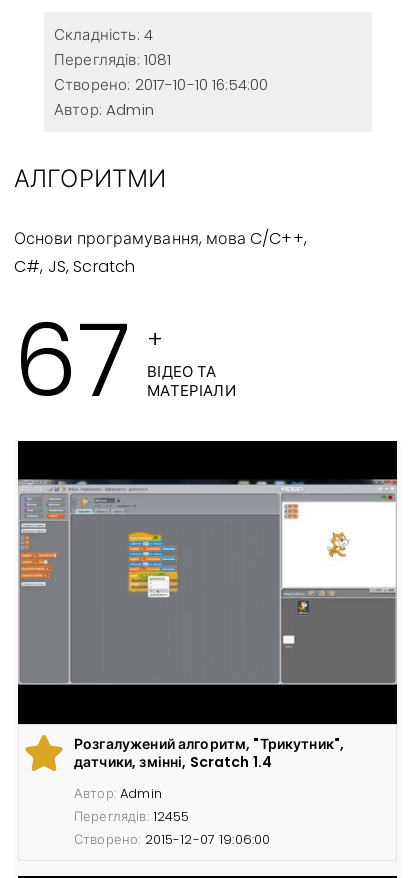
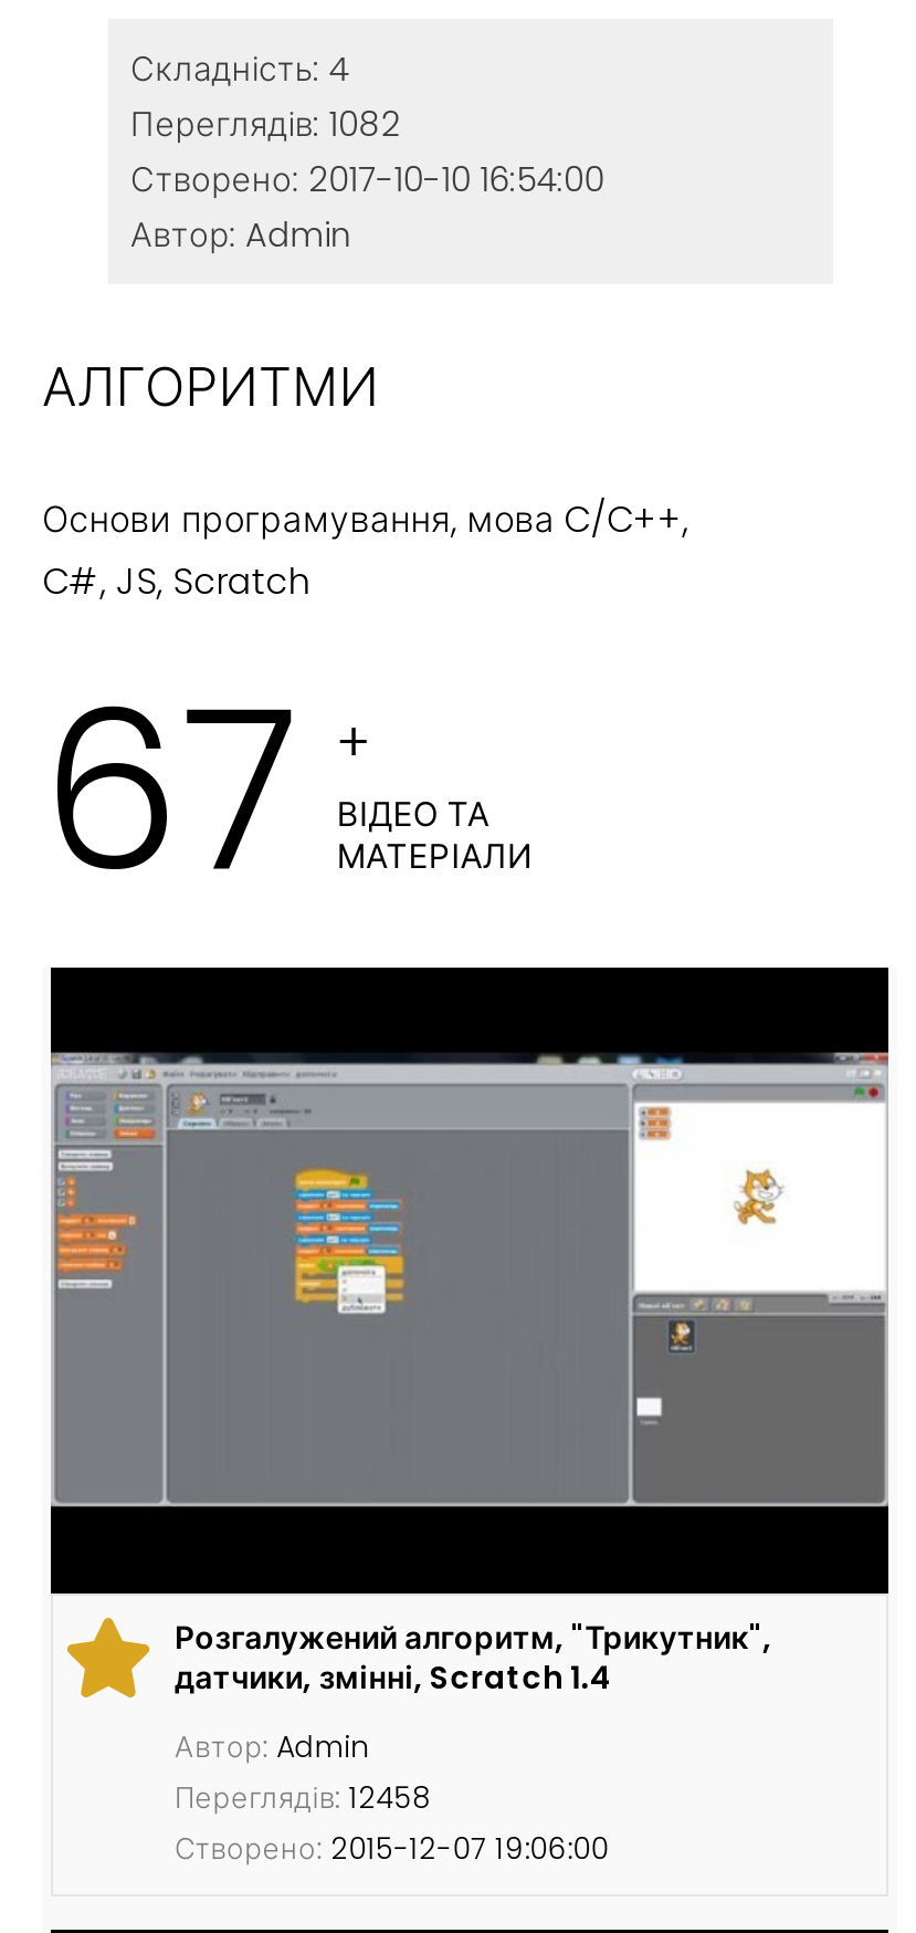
- Переглядів: 1081
+ Переглядів: 1082

- Переглядів: 12455
+ Переглядів: 12458
